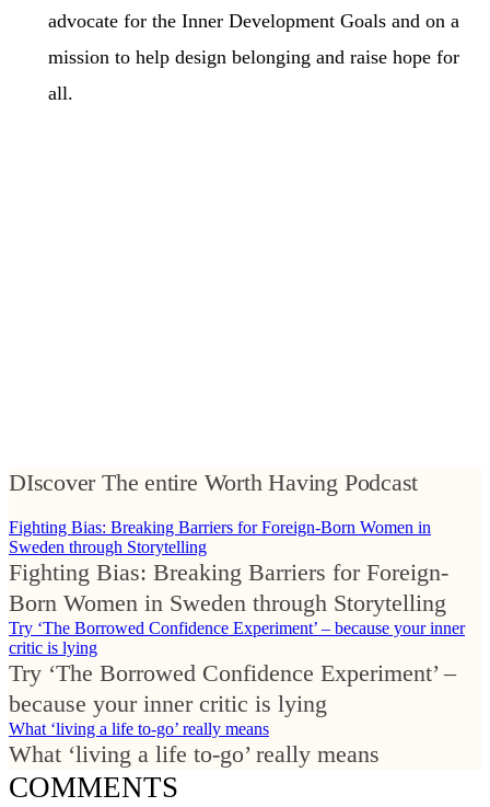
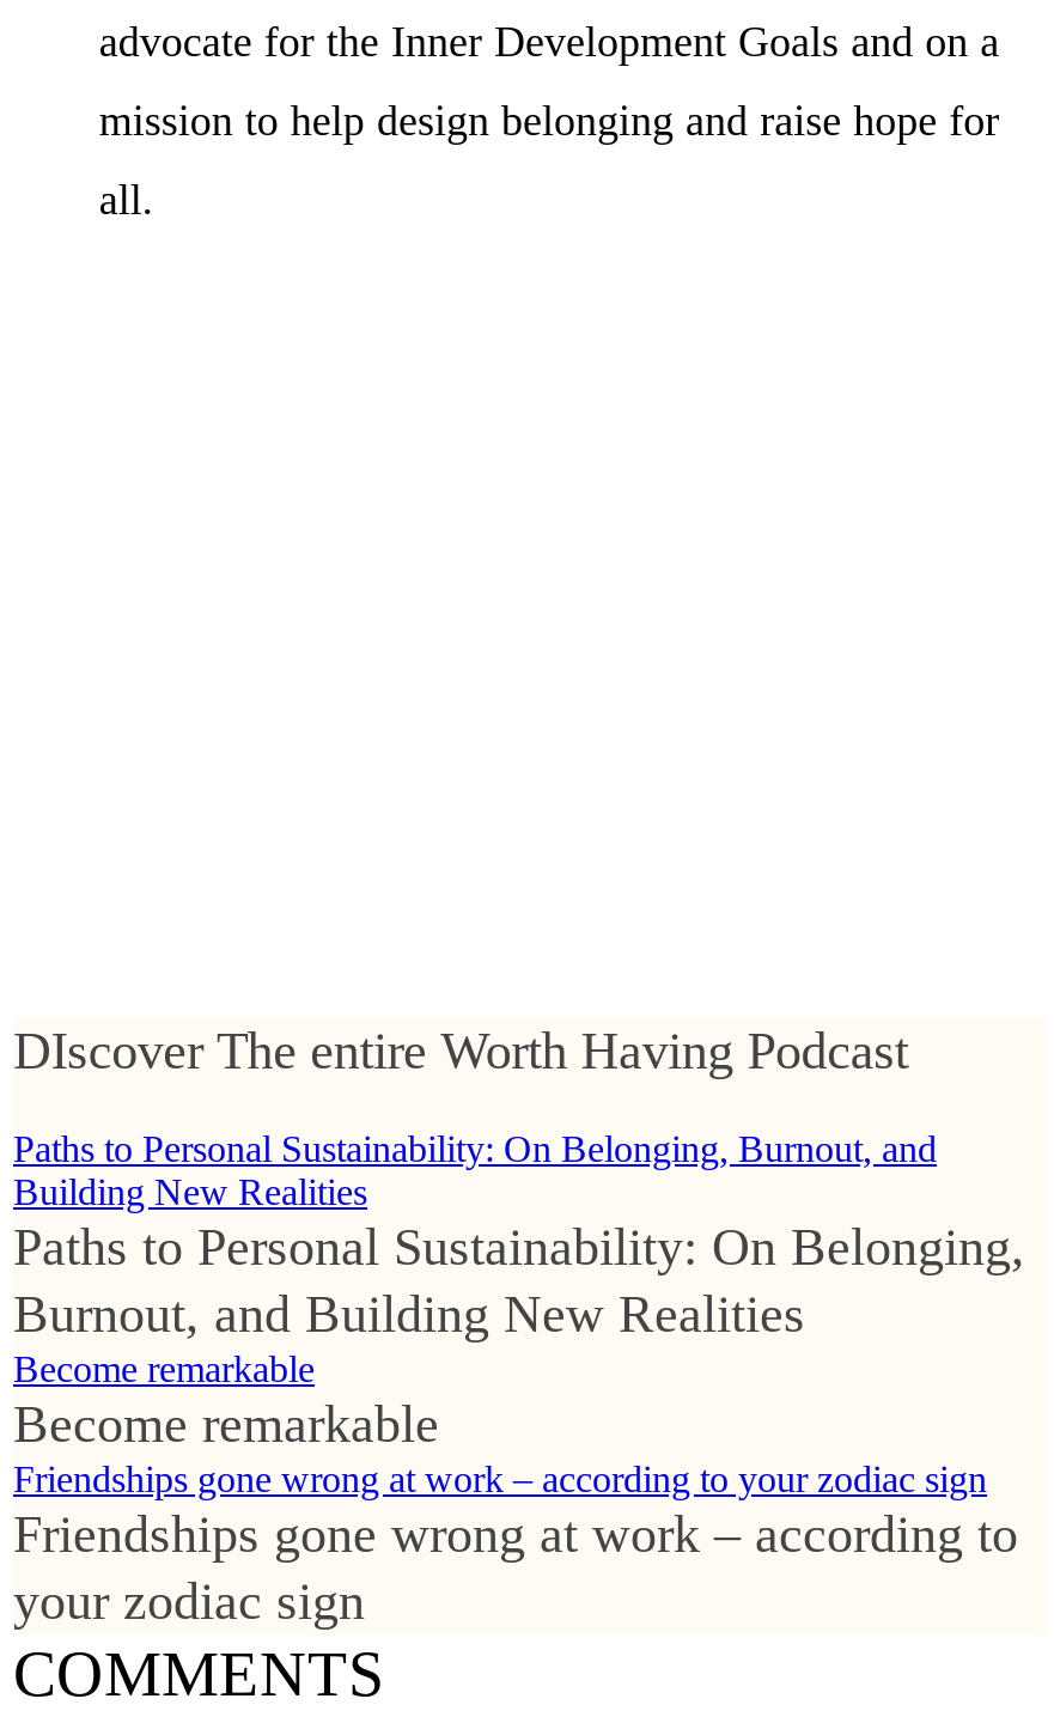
- Fighting Bias: Breaking Barriers for Foreign-Born Women in
- Sweden through Storytelling
- Fighting Bias: Breaking Barriers for Foreign-
- Born Women in Sweden through Storytelling
- Try ‘The Borrowed Confidence Experiment’ – because your inner
- critic is lying
- Try ‘The Borrowed Confidence Experiment’ –
- because your inner critic is lying
- What ‘living a life to-go’ really means
- What ‘living a life to-go’ really means
+ Paths to Personal Sustainability: On Belonging, Burnout, and
+ Building New Realities
+ Paths to Personal Sustainability: On Belonging,
+ Burnout, and Building New Realities
+ Become remarkable
+ Become remarkable
+ Friendships gone wrong at work – according to your zodiac sign
+ Friendships gone wrong at work – according to
+ your zodiac sign
